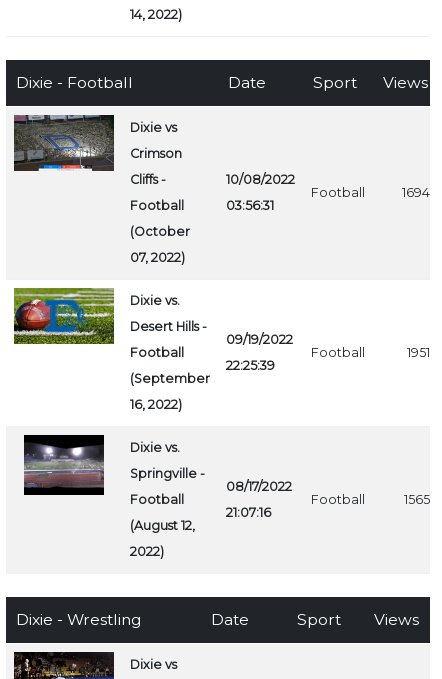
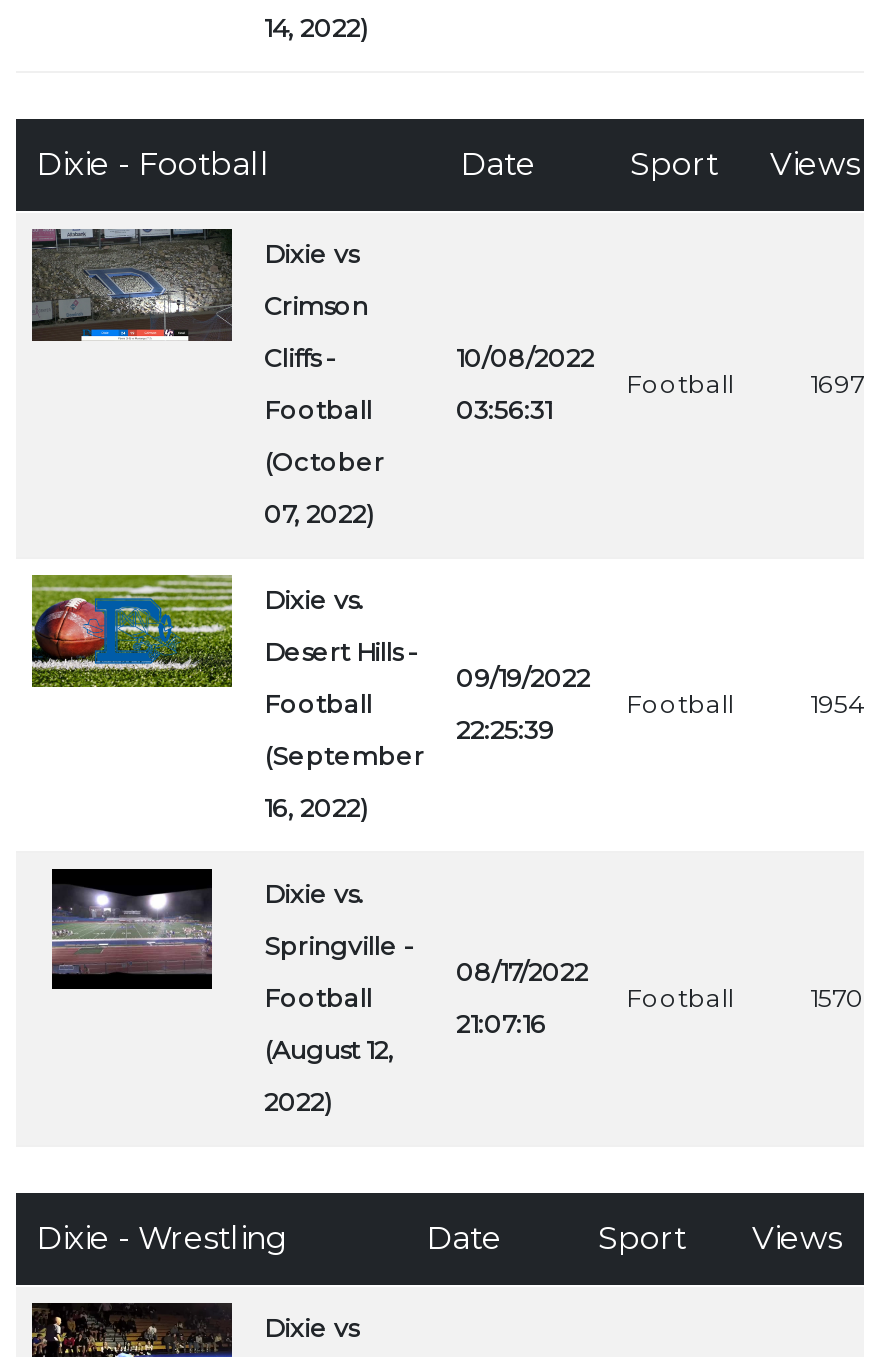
- 1694
+ 1697

- 1951
+ 1954

- 1565
+ 1570
